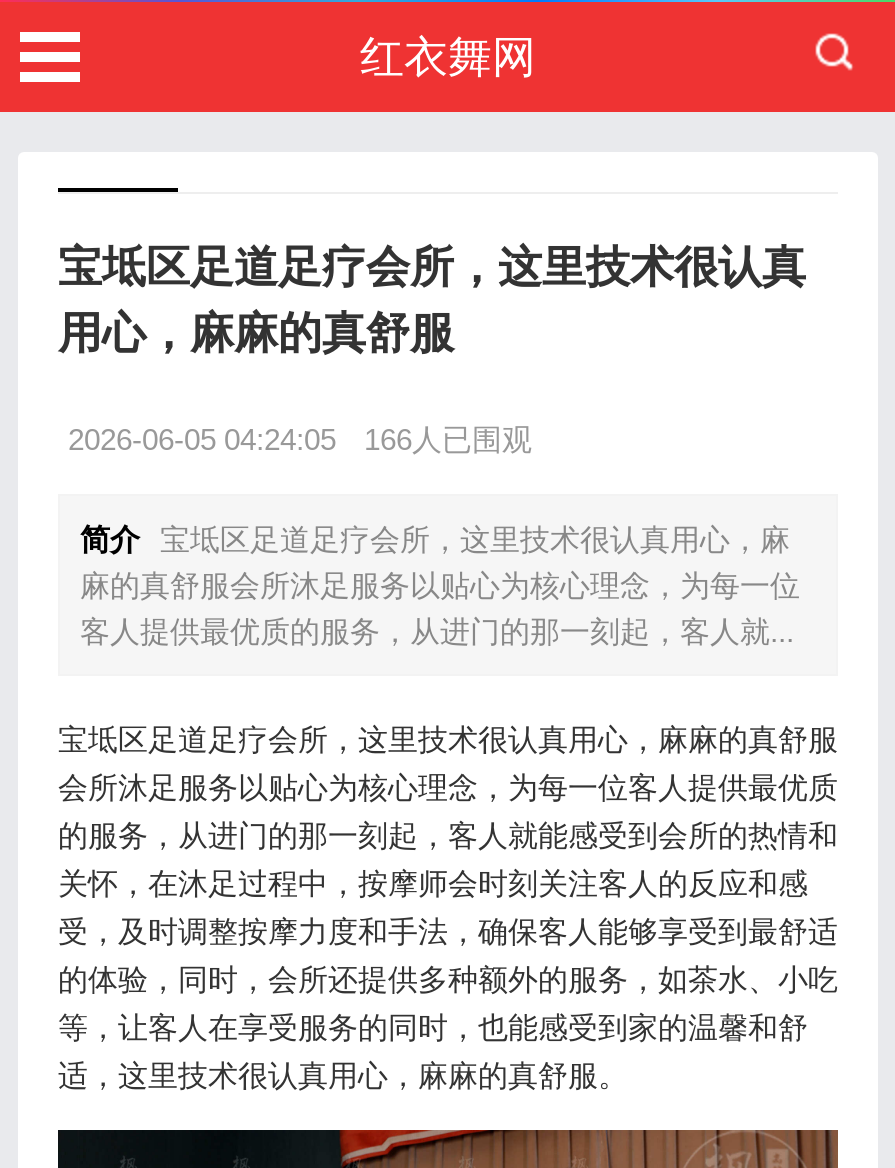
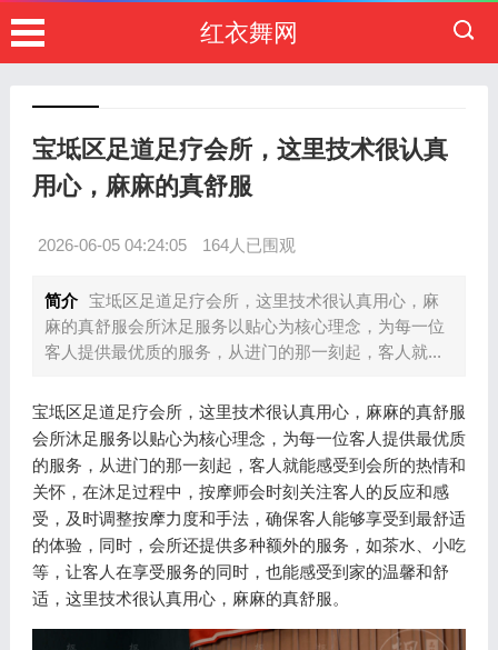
- 2026-06-05 04:24:05 166人已围观
+ 2026-06-05 04:24:05 164人已围观
